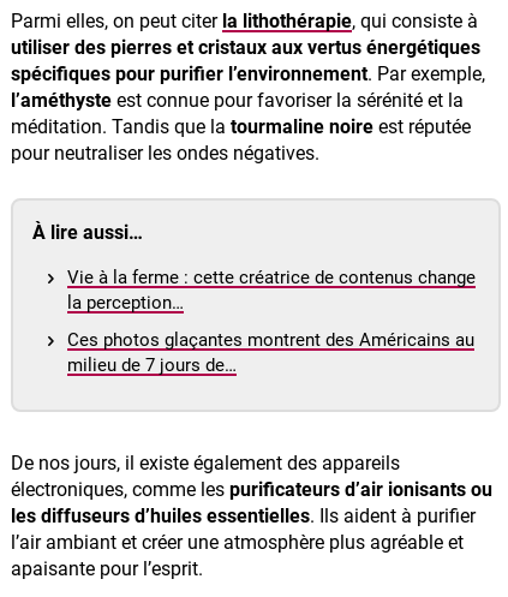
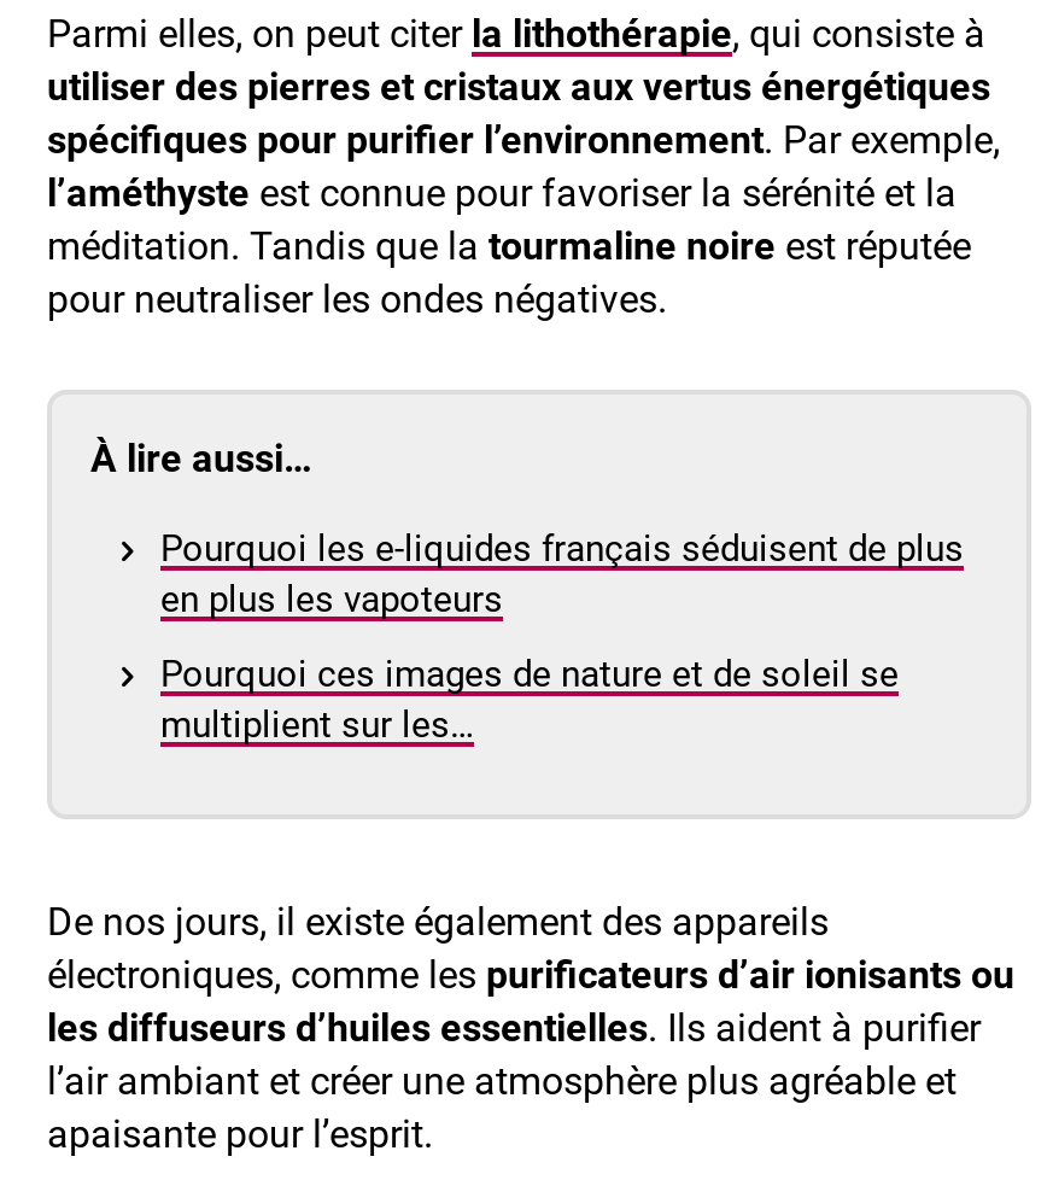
- Vie à la ferme : cette créatrice de contenus change
- la perception…
+ Pourquoi les e-liquides français séduisent de plus
+ en plus les vapoteurs

- Ces photos glaçantes montrent des Américains au
- milieu de 7 jours de…
+ Pourquoi ces images de nature et de soleil se
+ multiplient sur les…
